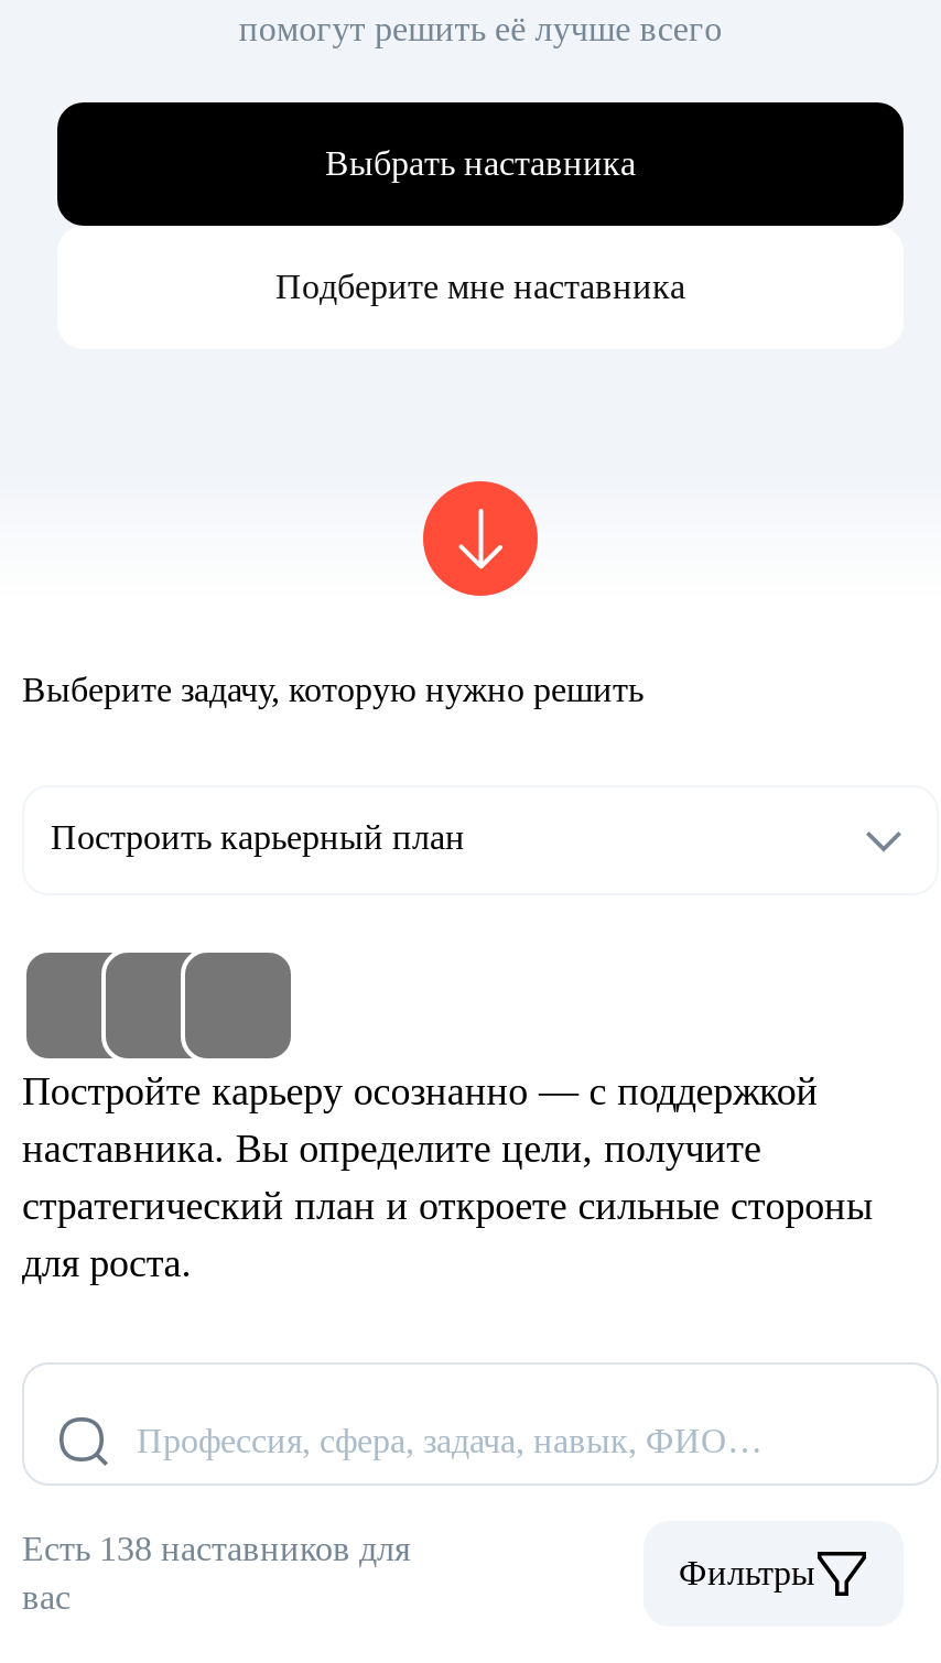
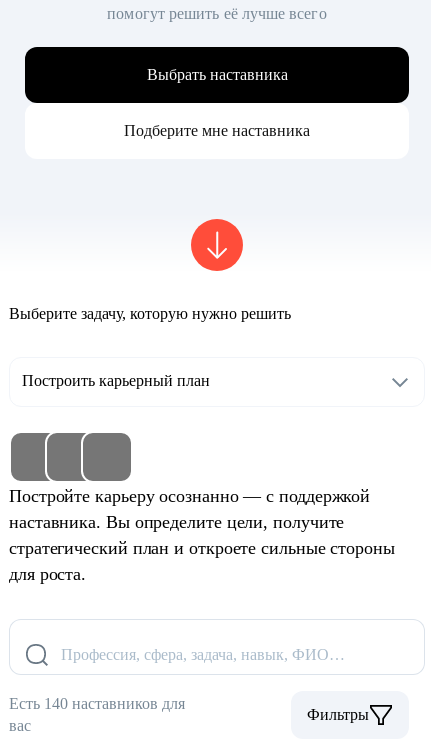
- Есть 138 наставников для
+ Есть 140 наставников для
